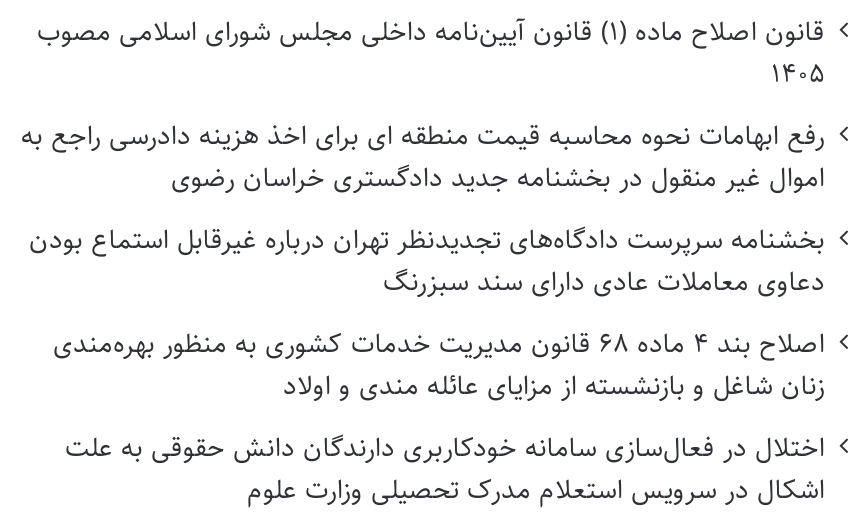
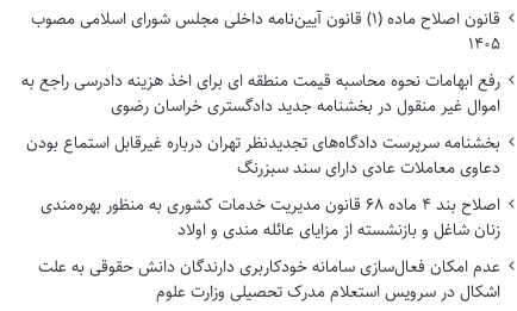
- اختلال در فعال‌سازی سامانه خودکاربری دارندگان دانش حقوقی به علت
+ عدم امکان فعال‌سازی سامانه خودکاربری دارندگان دانش حقوقی به علت
